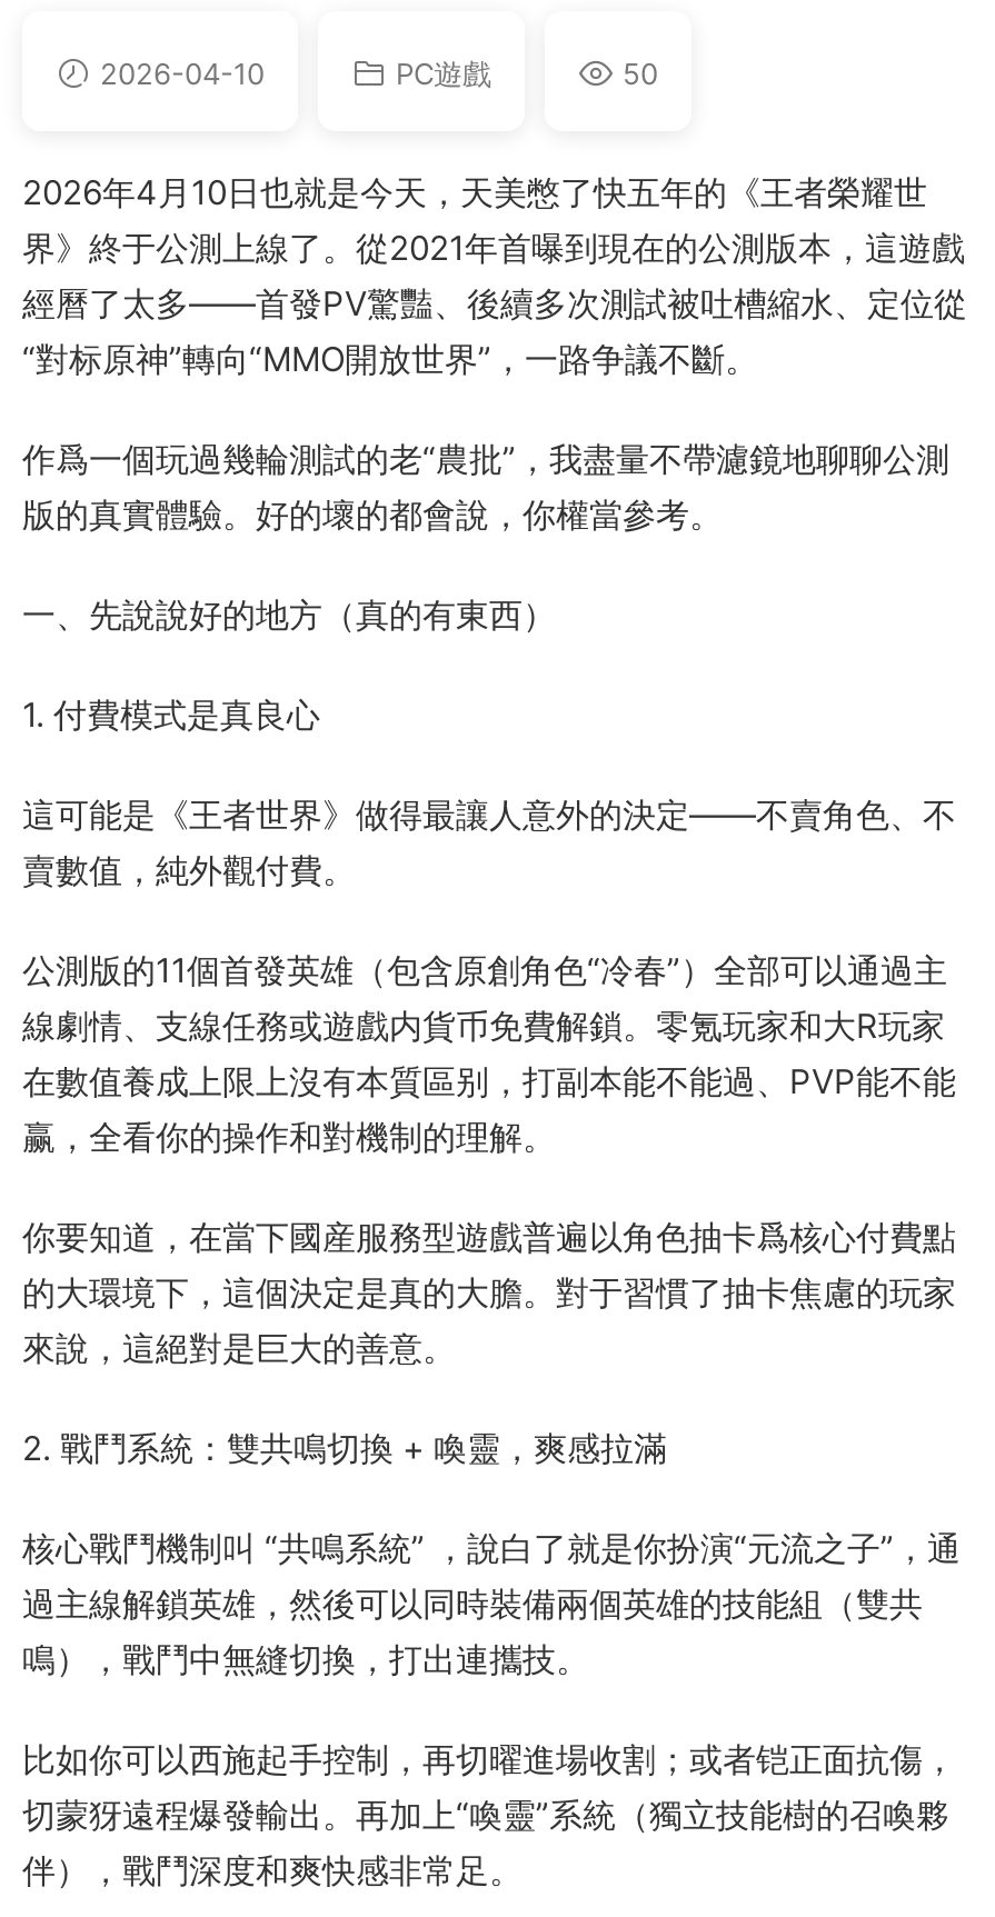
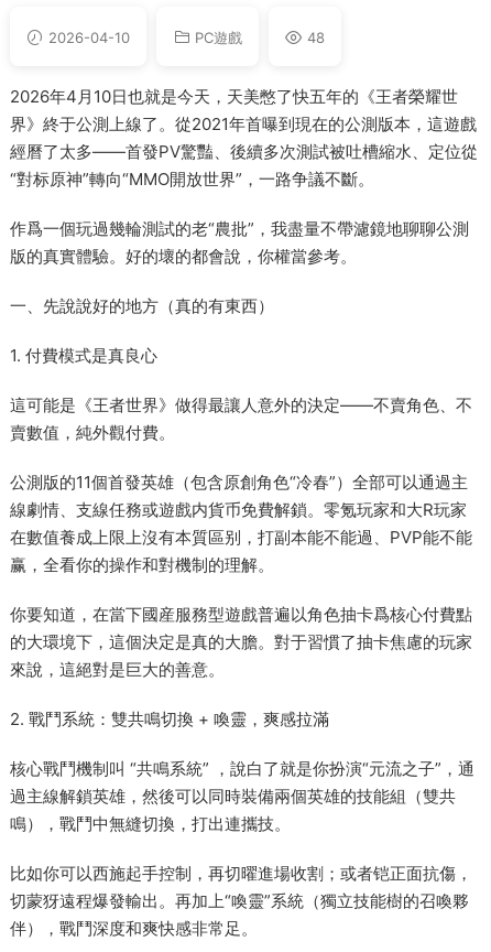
- 50
+ 48
